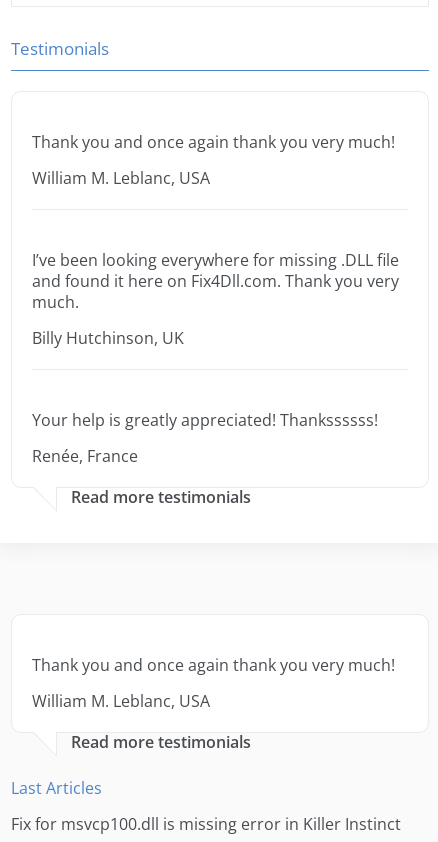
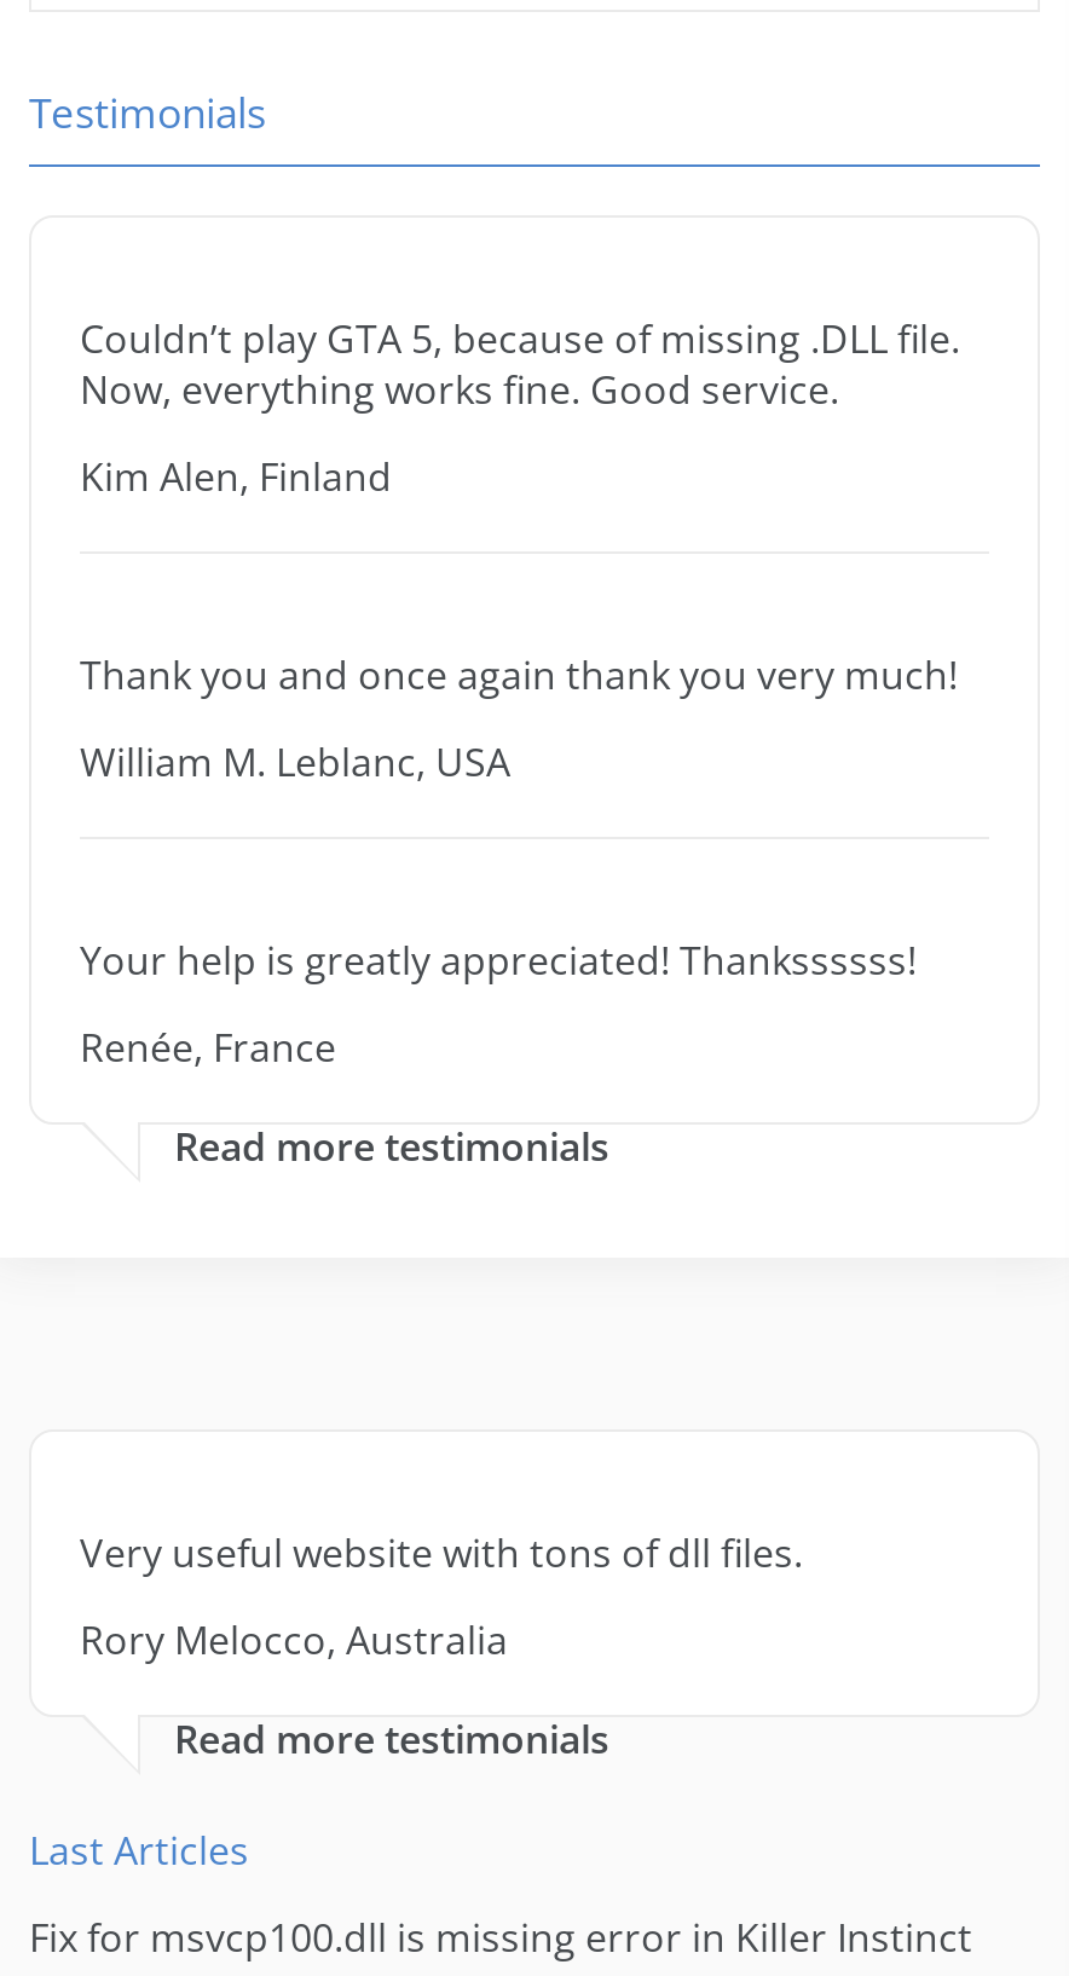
+ Couldn’t play GTA 5, because of missing .DLL file.
+ Now, everything works fine. Good service.
+ Kim Alen, Finland

moved down: Thank you and once again thank you very much! | William M. Leblanc, USA

- I’ve been looking everywhere for missing .DLL file
- and found it here on Fix4Dll.com. Thank you very
- much.
- Billy Hutchinson, UK

- Thank you and once again thank you very much!
+ Very useful website with tons of dll files.

- William M. Leblanc, USA
+ Rory Melocco, Australia
